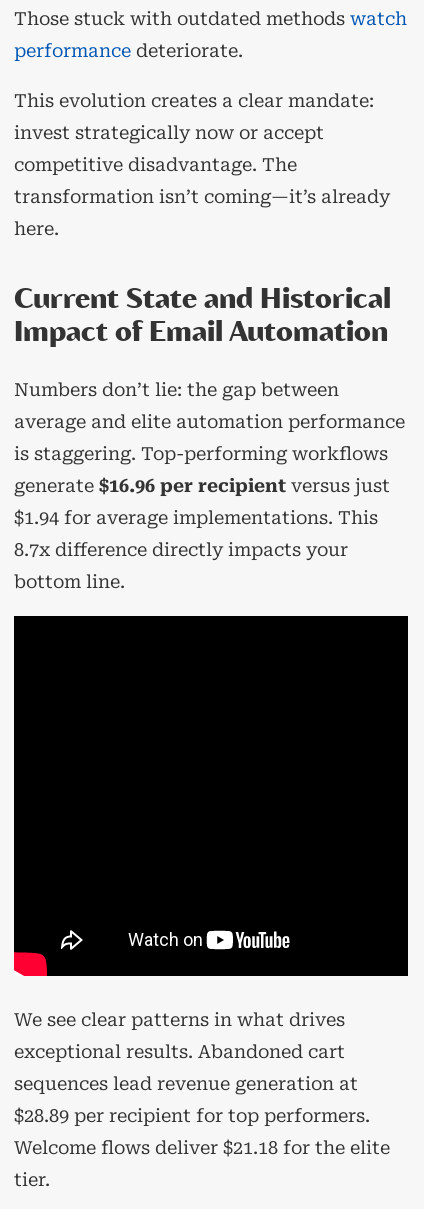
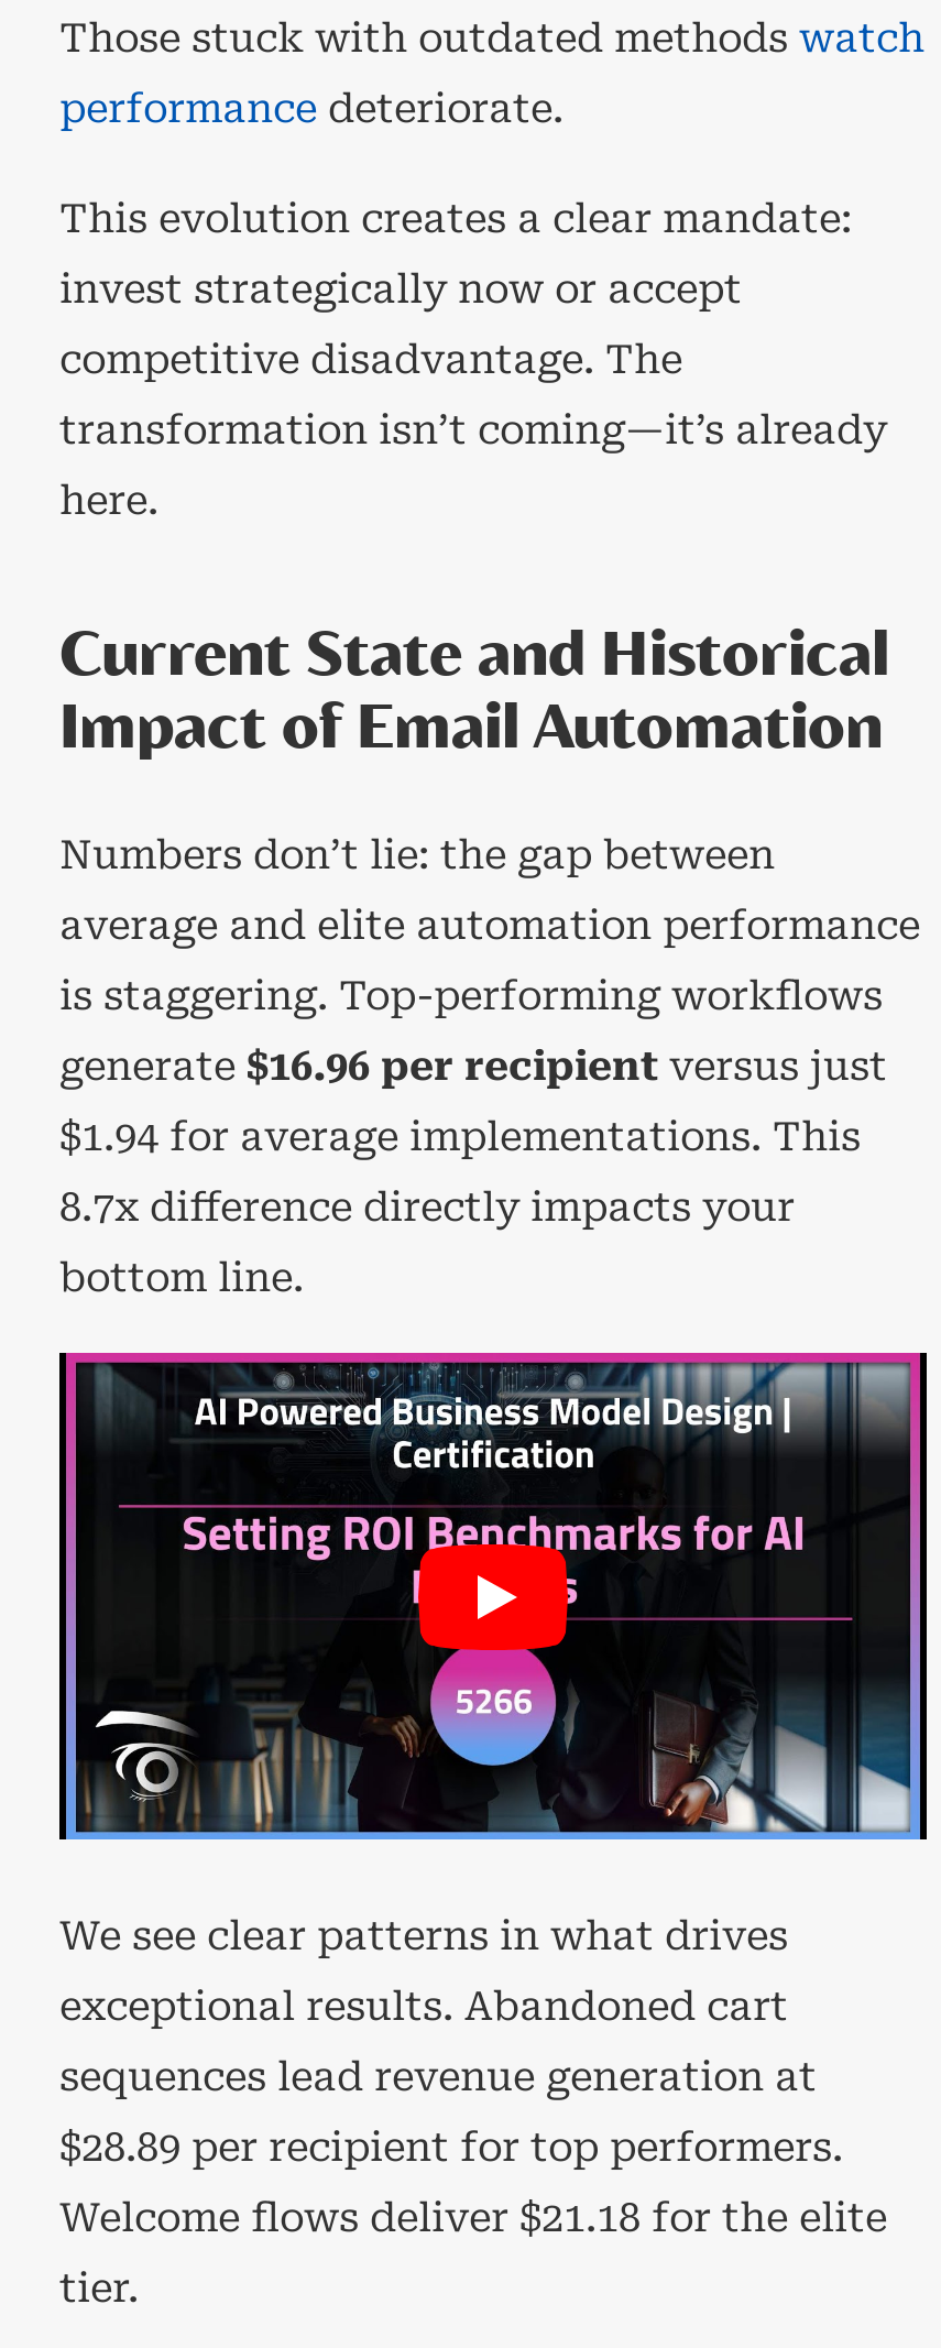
+ [image]
